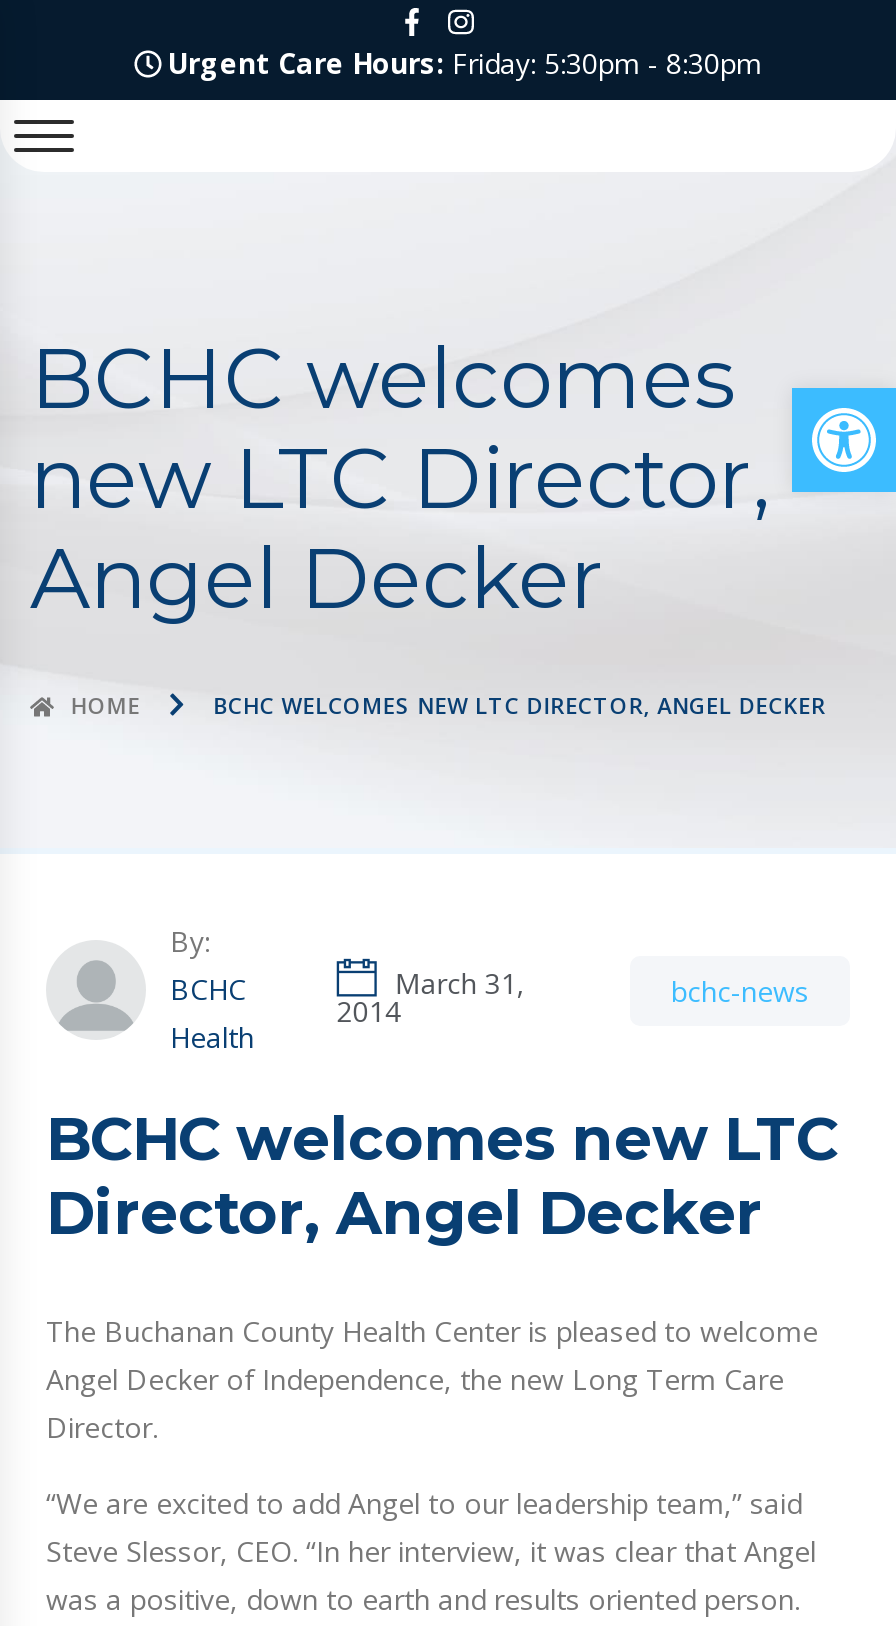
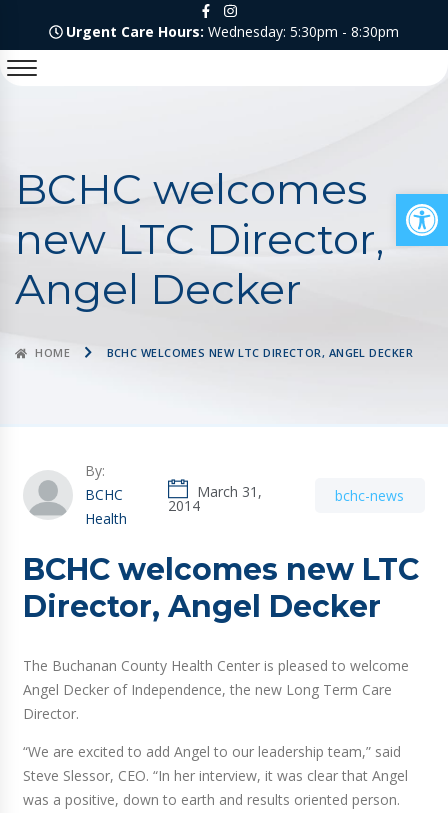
- Urgent Care Hours: Friday: 5:30pm - 8:30pm
+ Urgent Care Hours: Wednesday: 5:30pm - 8:30pm
